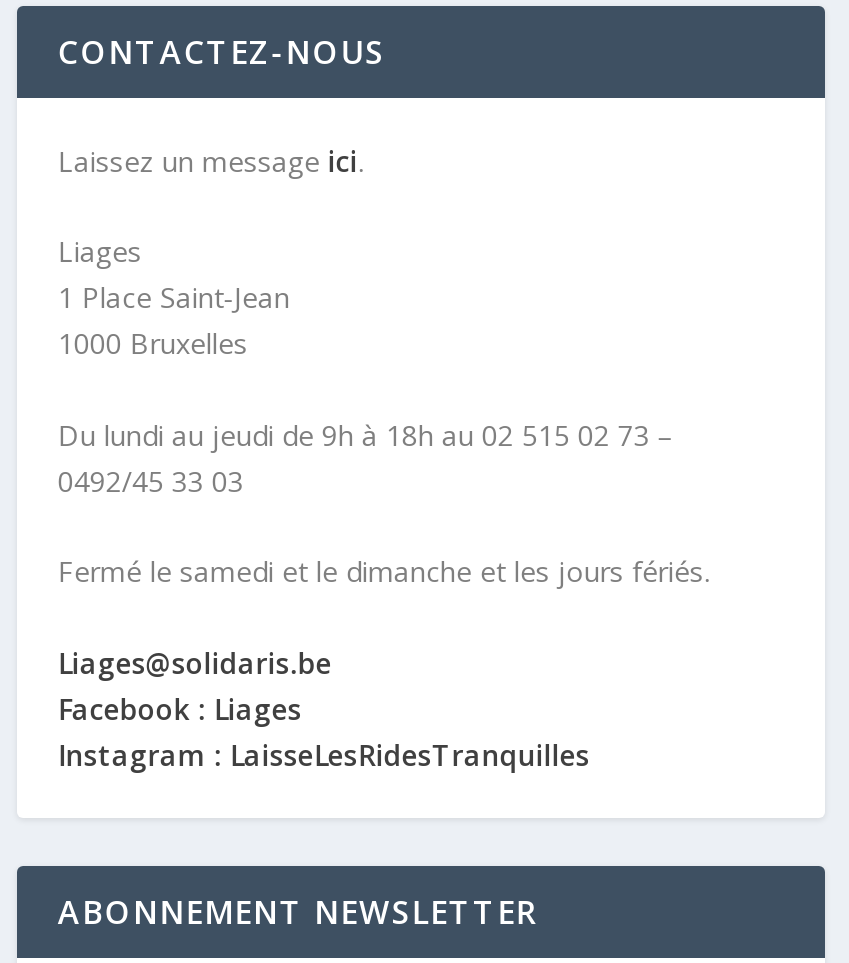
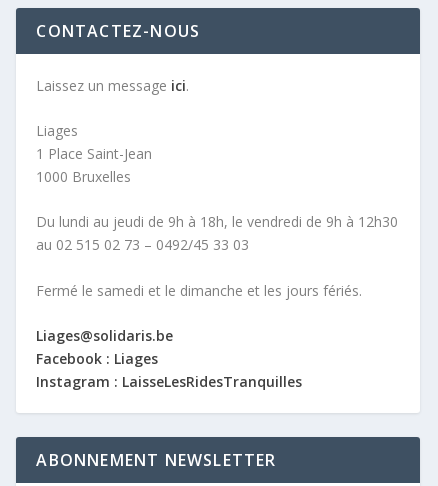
- Du lundi au jeudi de 9h à 18h au 02 515 02 73 –
- 0492/45 33 03
+ Du lundi au jeudi de 9h à 18h, le vendredi de 9h à 12h30
+ au 02 515 02 73 – 0492/45 33 03
